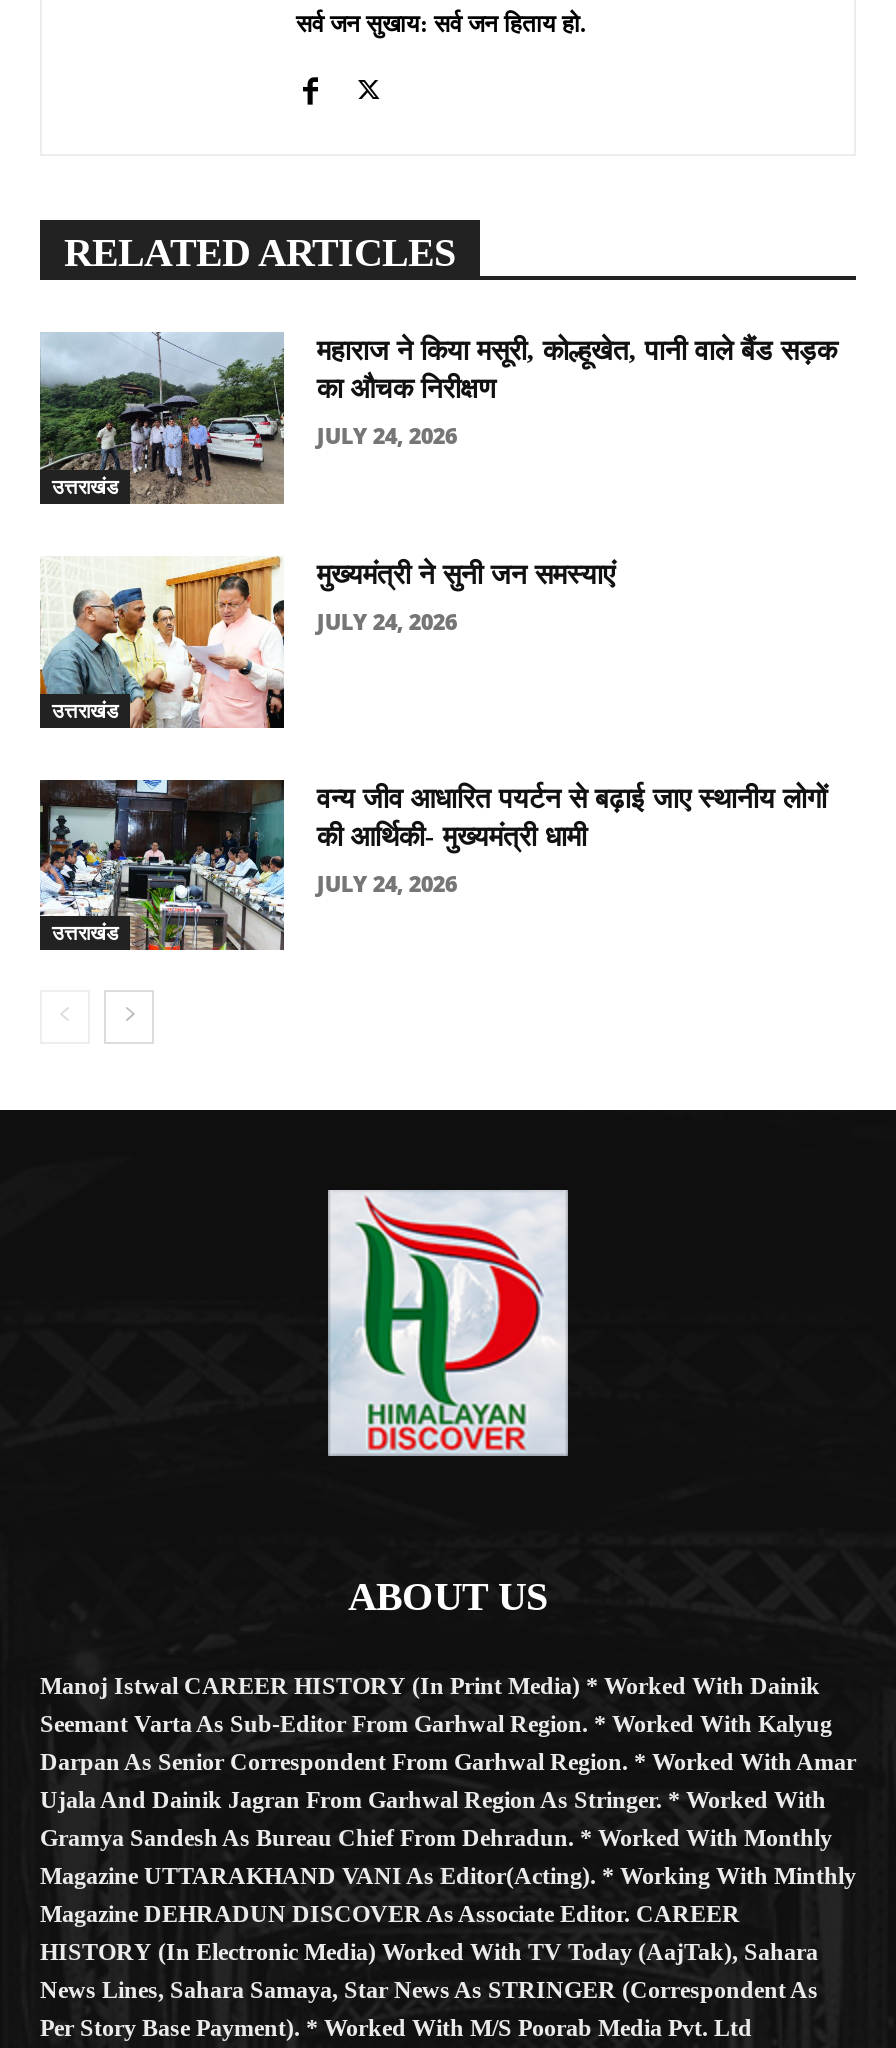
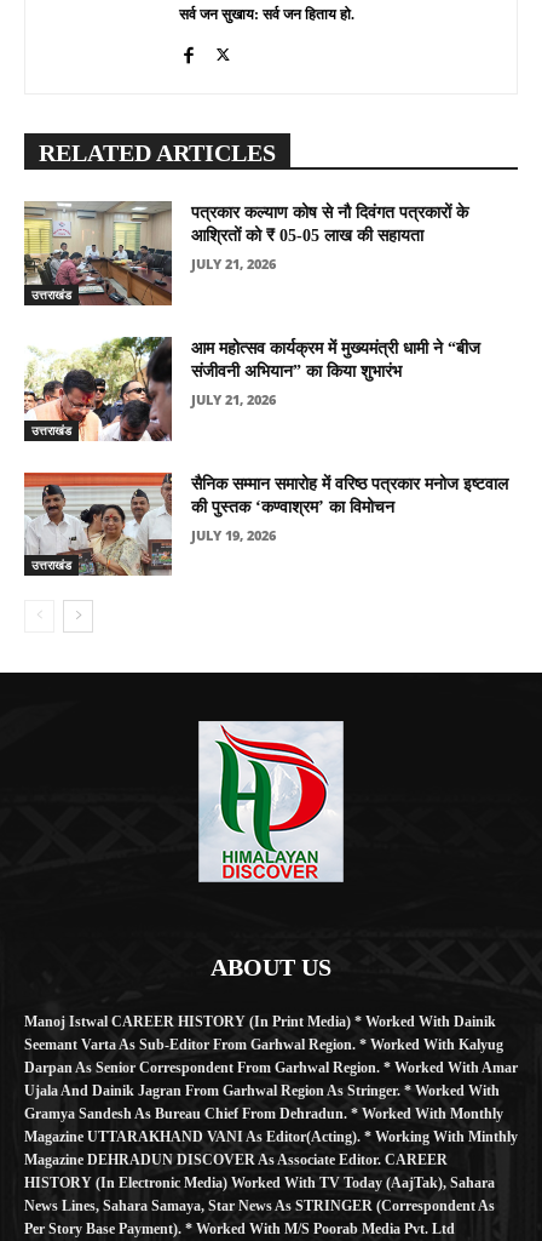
- [image]
- महाराज ने किया मसूरी, कोल्हूखेत, पानी वाले बैंड सड़क
- का औचक निरीक्षण
+ [image]
+ पत्रकार कल्याण कोष से नौ दिवंगत पत्रकारों के
+ आश्रितों को ₹ 05-05 लाख की सहायता

- JULY 24, 2026
+ JULY 21, 2026

- [image]
- मुख्यमंत्री ने सुनी जन समस्याएं
+ [image]
+ आम महोत्सव कार्यक्रम में मुख्यमंत्री धामी ने “बीज
+ संजीवनी अभियान” का किया शुभारंभ

- JULY 24, 2026
+ JULY 21, 2026

- [image]
- वन्य जीव आधारित पयर्टन से बढ़ाई जाए स्थानीय लोगों
- की आर्थिकी- मुख्यमंत्री धामी
+ [image]
+ सैनिक सम्मान समारोह में वरिष्ठ पत्रकार मनोज इष्टवाल
+ की पुस्तक ‘कण्वाश्रम’ का विमोचन

- JULY 24, 2026
+ JULY 19, 2026
